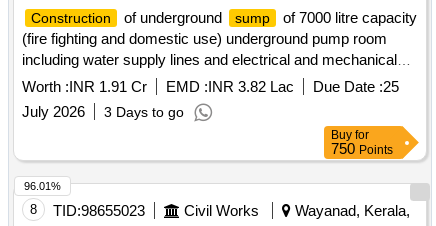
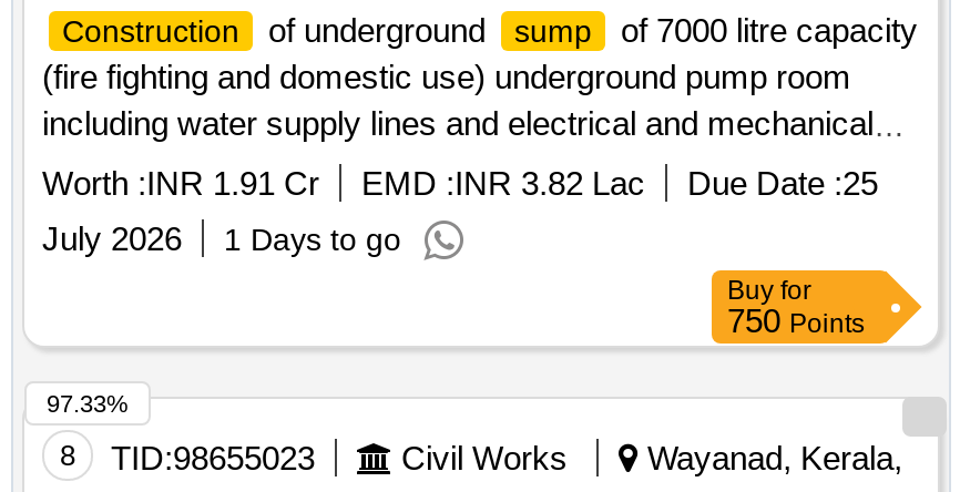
- July 2026 3 Days to go
+ July 2026 1 Days to go

- 96.01%
+ 97.33%
